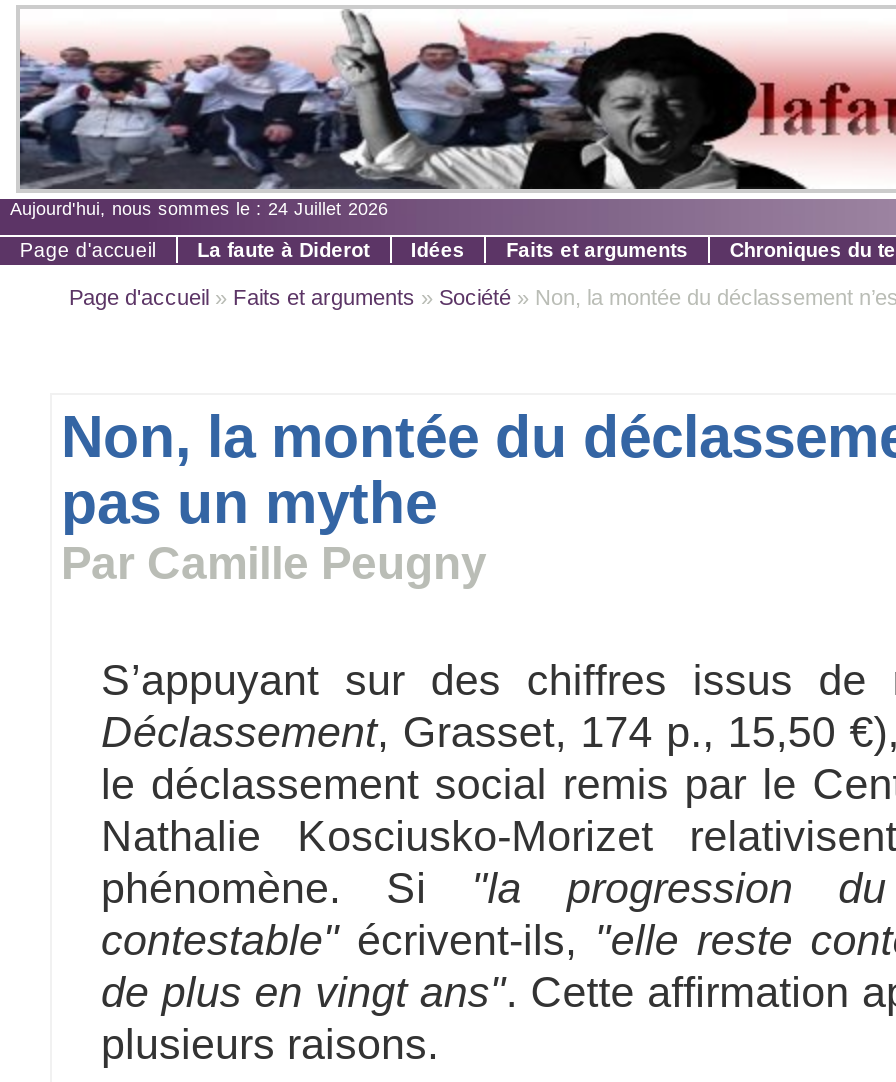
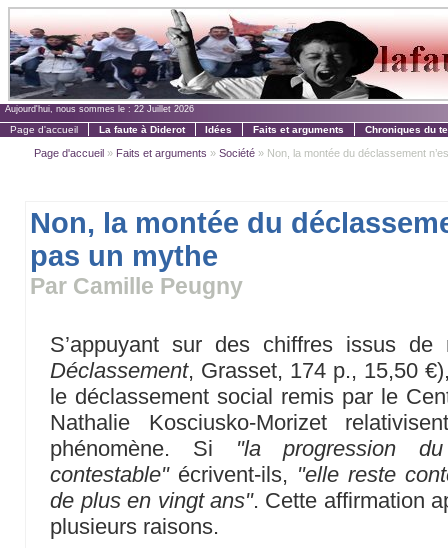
- Aujourd'hui, nous sommes le :24 Juillet 2026
+ Aujourd'hui, nous sommes le :22 Juillet 2026
